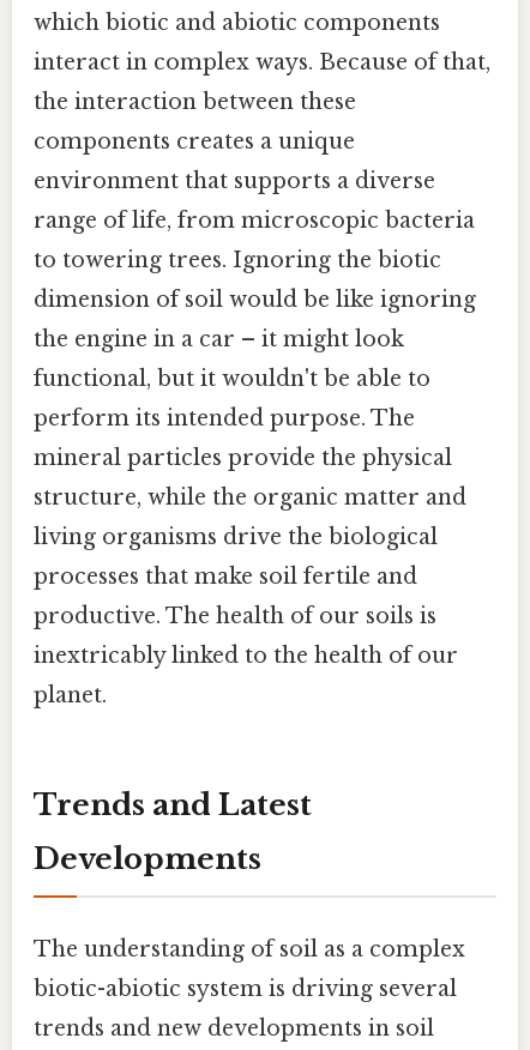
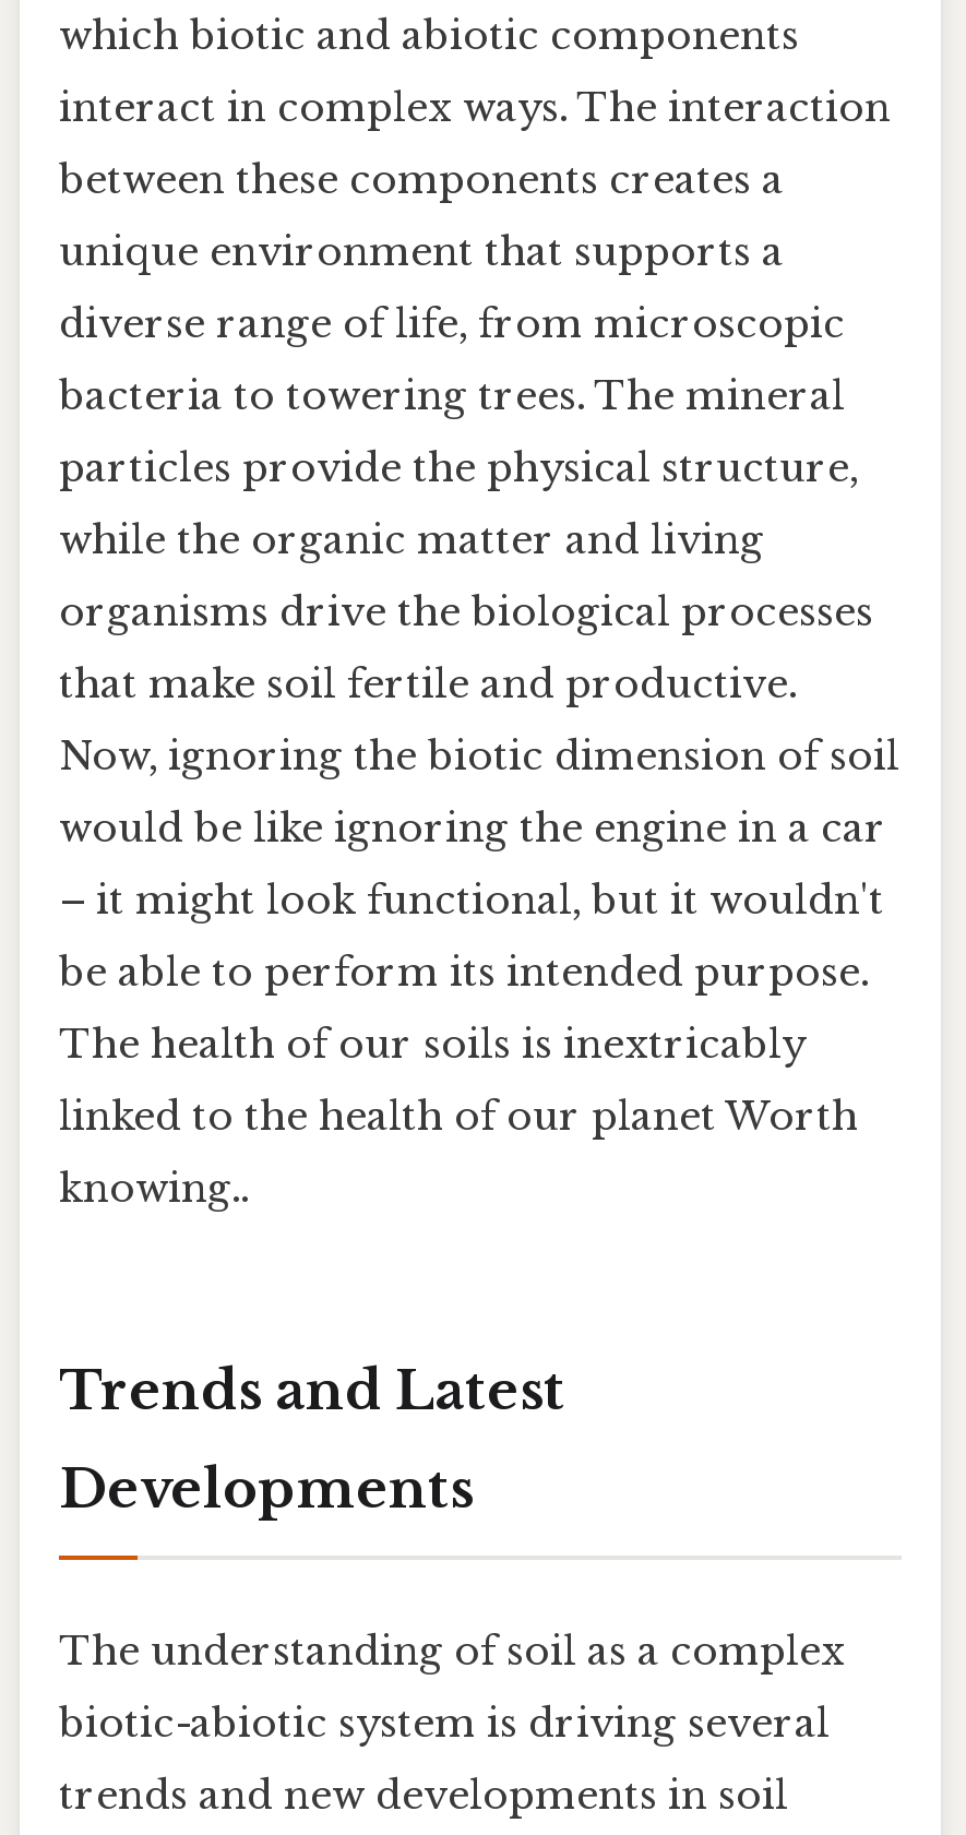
- interact in complex ways. Because of that,
- the interaction between these
- components creates a unique
- environment that supports a diverse
- range of life, from microscopic bacteria
- to towering trees. Ignoring the biotic
- dimension of soil would be like ignoring
- the engine in a car – it might look
- functional, but it wouldn't be able to
- perform its intended purpose. The
- mineral particles provide the physical
- structure, while the organic matter and
- living organisms drive the biological
- processes that make soil fertile and
- productive. The health of our soils is
- inextricably linked to the health of our
- planet.
+ interact in complex ways. The interaction
+ between these components creates a
+ unique environment that supports a
+ diverse range of life, from microscopic
+ bacteria to towering trees. The mineral
+ particles provide the physical structure,
+ while the organic matter and living
+ organisms drive the biological processes
+ that make soil fertile and productive.
+ Now, ignoring the biotic dimension of soil
+ would be like ignoring the engine in a car
+ – it might look functional, but it wouldn't
+ be able to perform its intended purpose.
+ The health of our soils is inextricably
+ linked to the health of our planet Worth
+ knowing..
